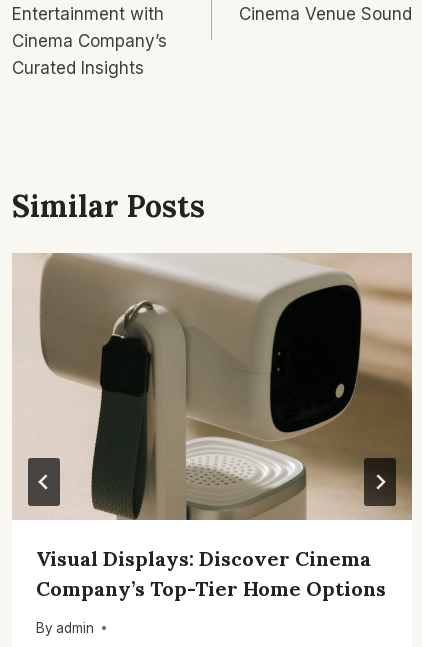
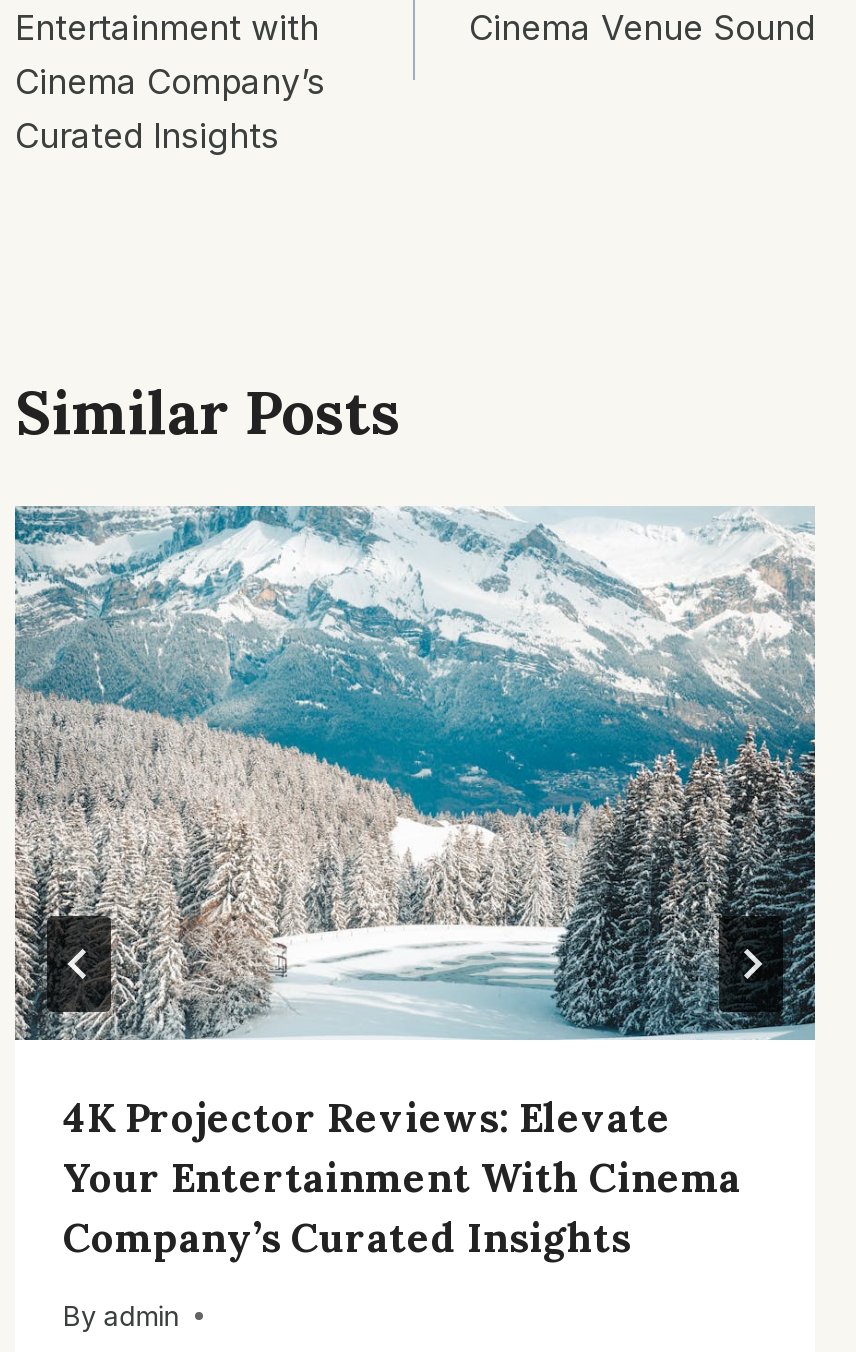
- [image]
- Visual Displays: Discover Cinema
- Company’s Top-Tier Home Options
+ [image]
+ 4K Projector Reviews: Elevate
+ Your Entertainment With Cinema
+ Company’s Curated Insights
